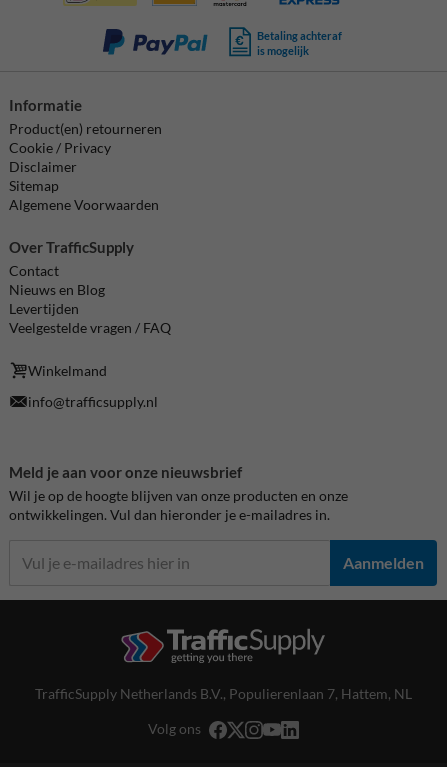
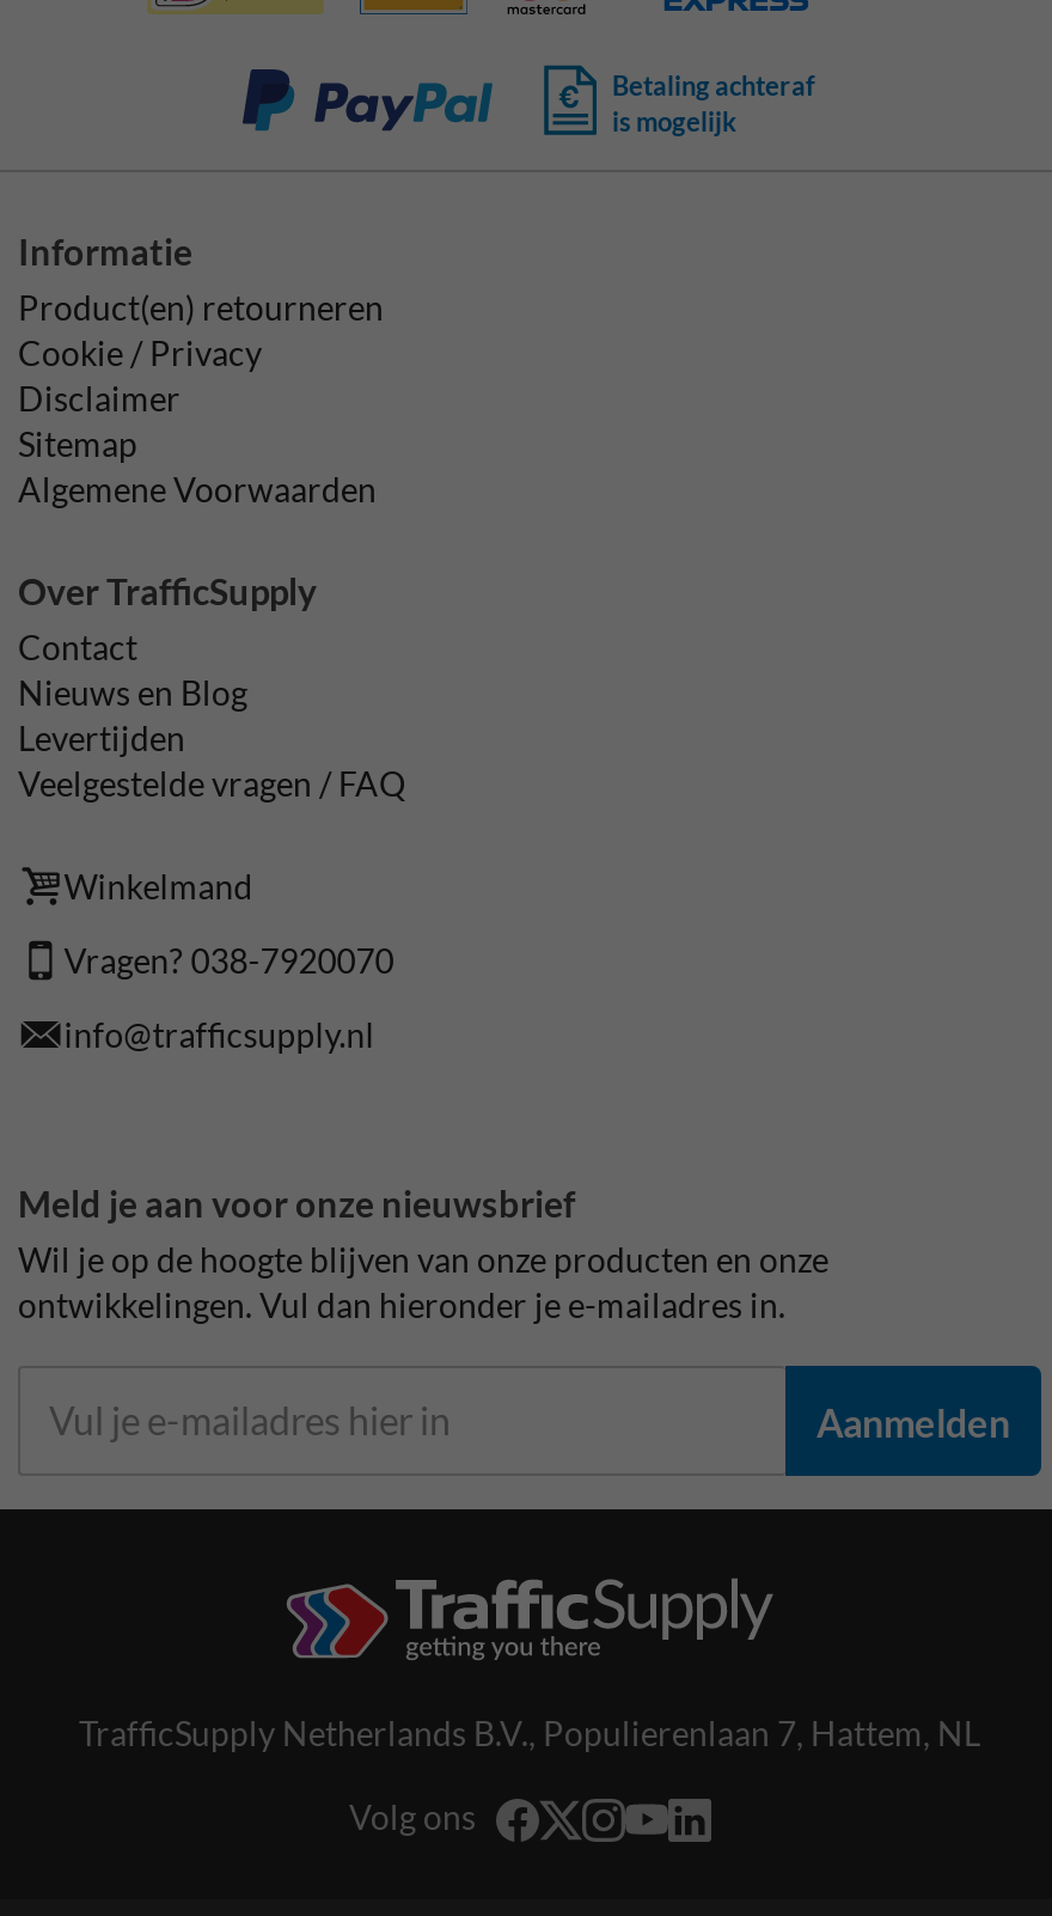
+ Vragen? 038-7920070
